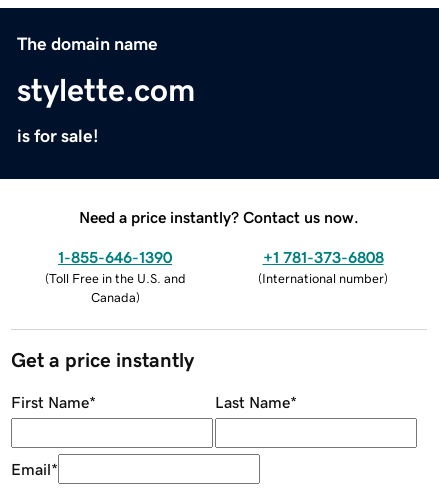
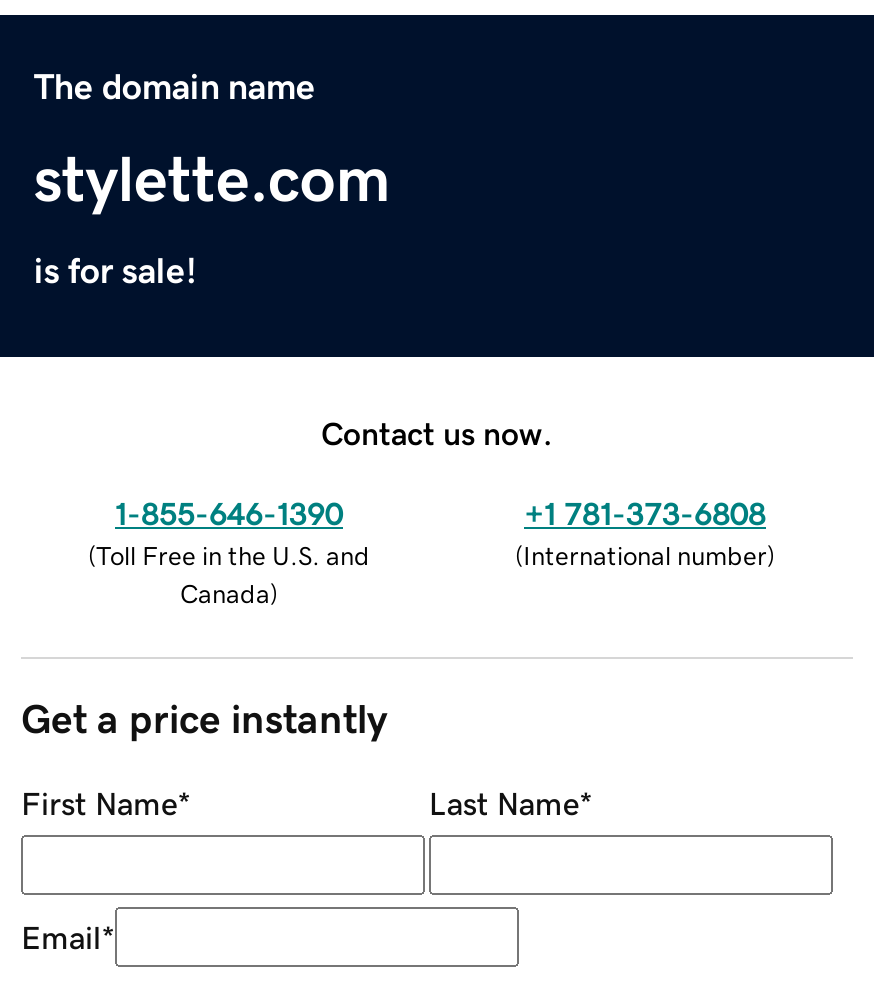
- Need a price instantly? Contact us now.
+ Contact us now.
